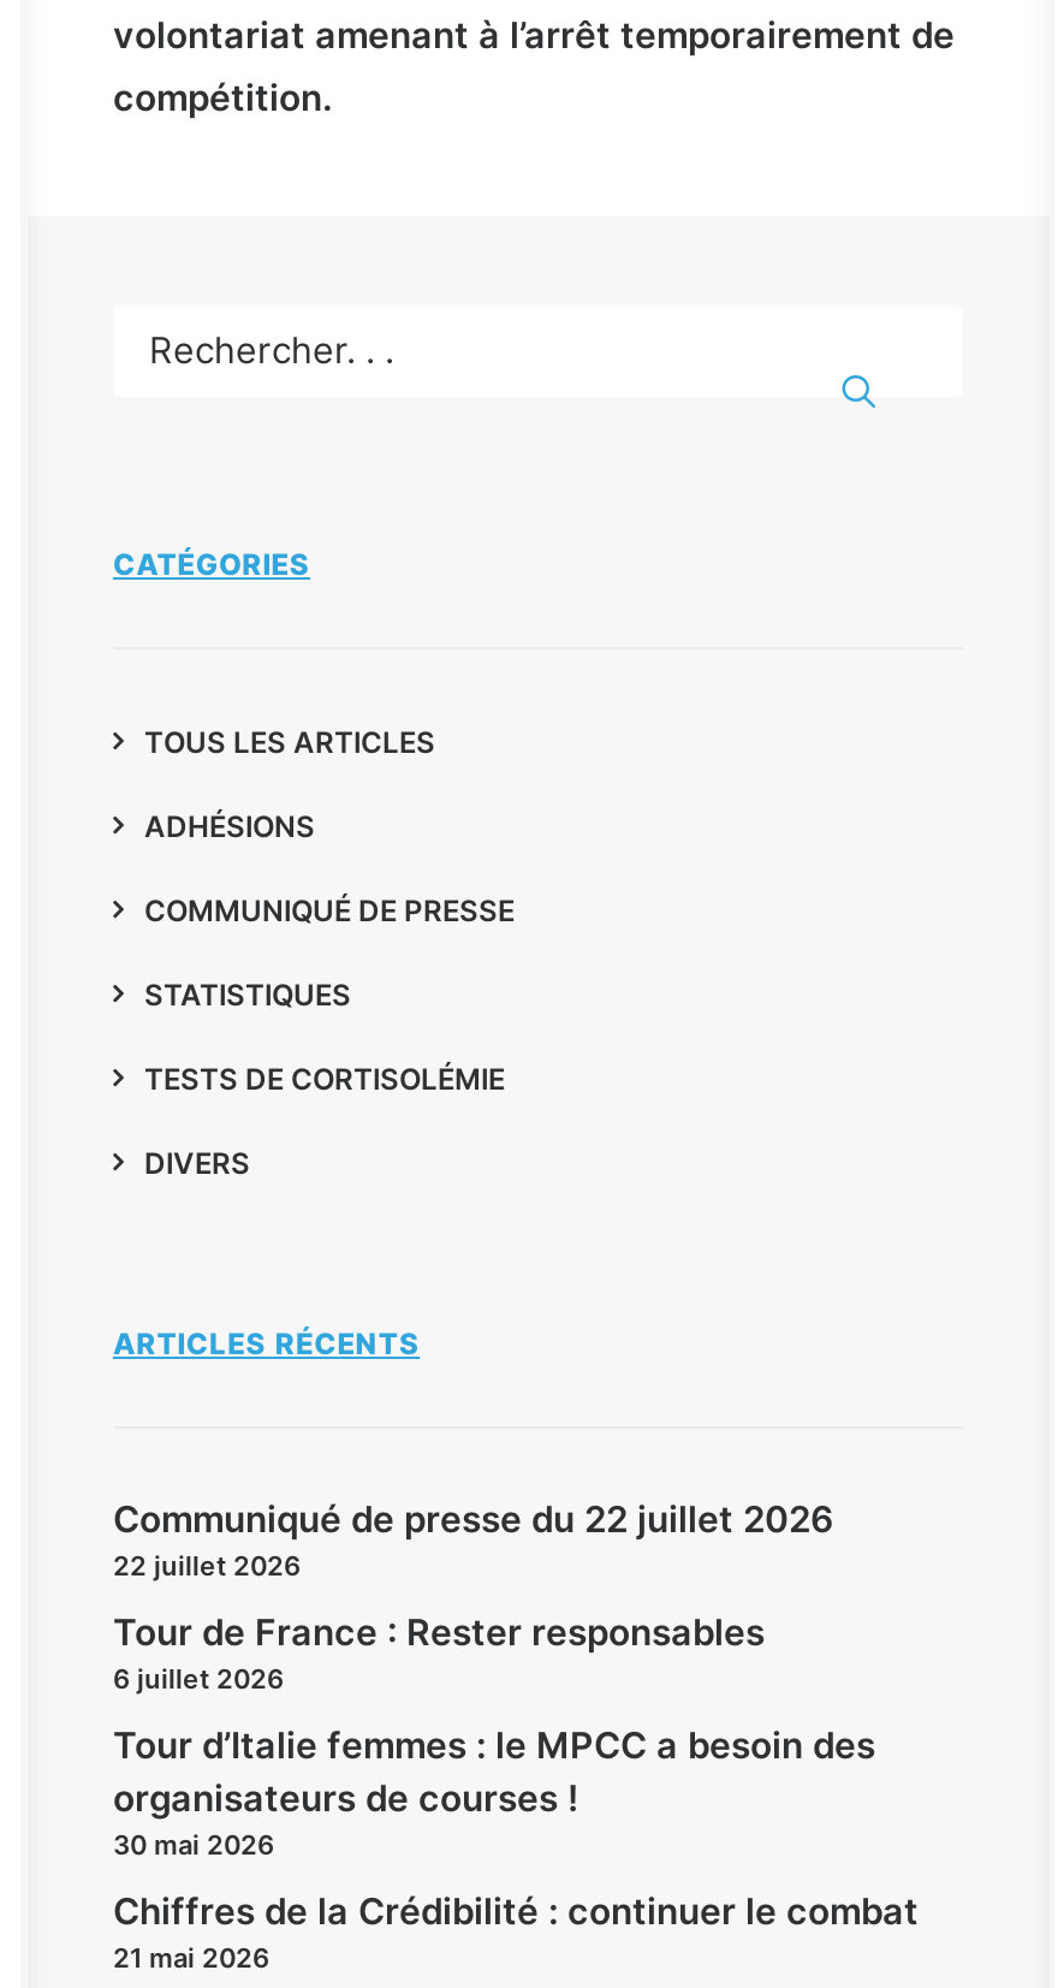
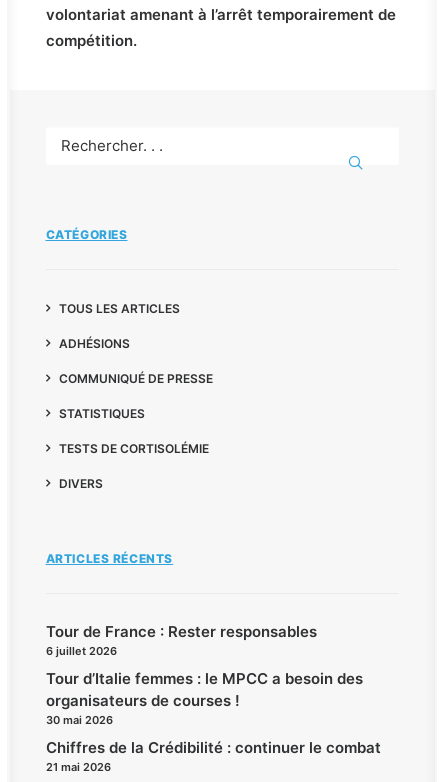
- Communiqué de presse du 22 juillet 2026
- 22 juillet 2026
